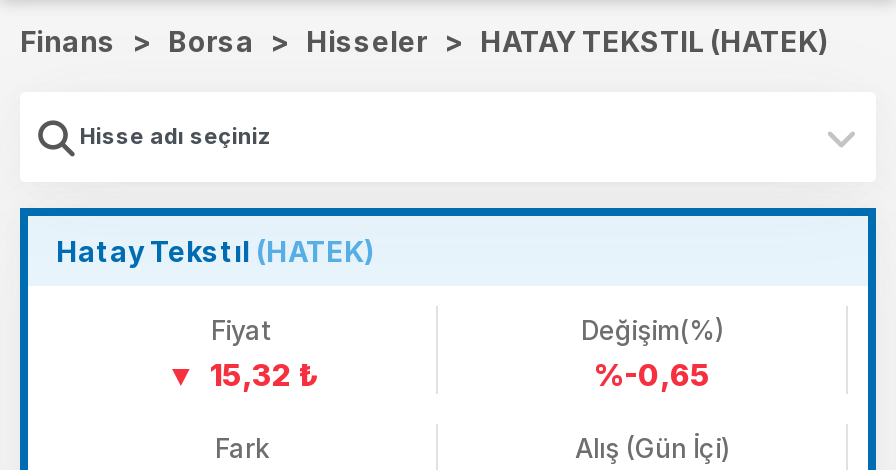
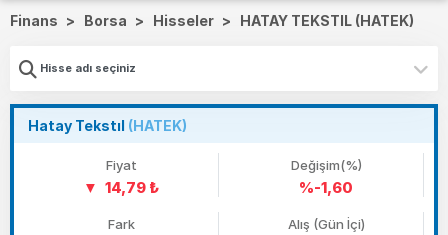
- 15,32 ₺
+ 14,79 ₺

- %-0,65
+ %-1,60
